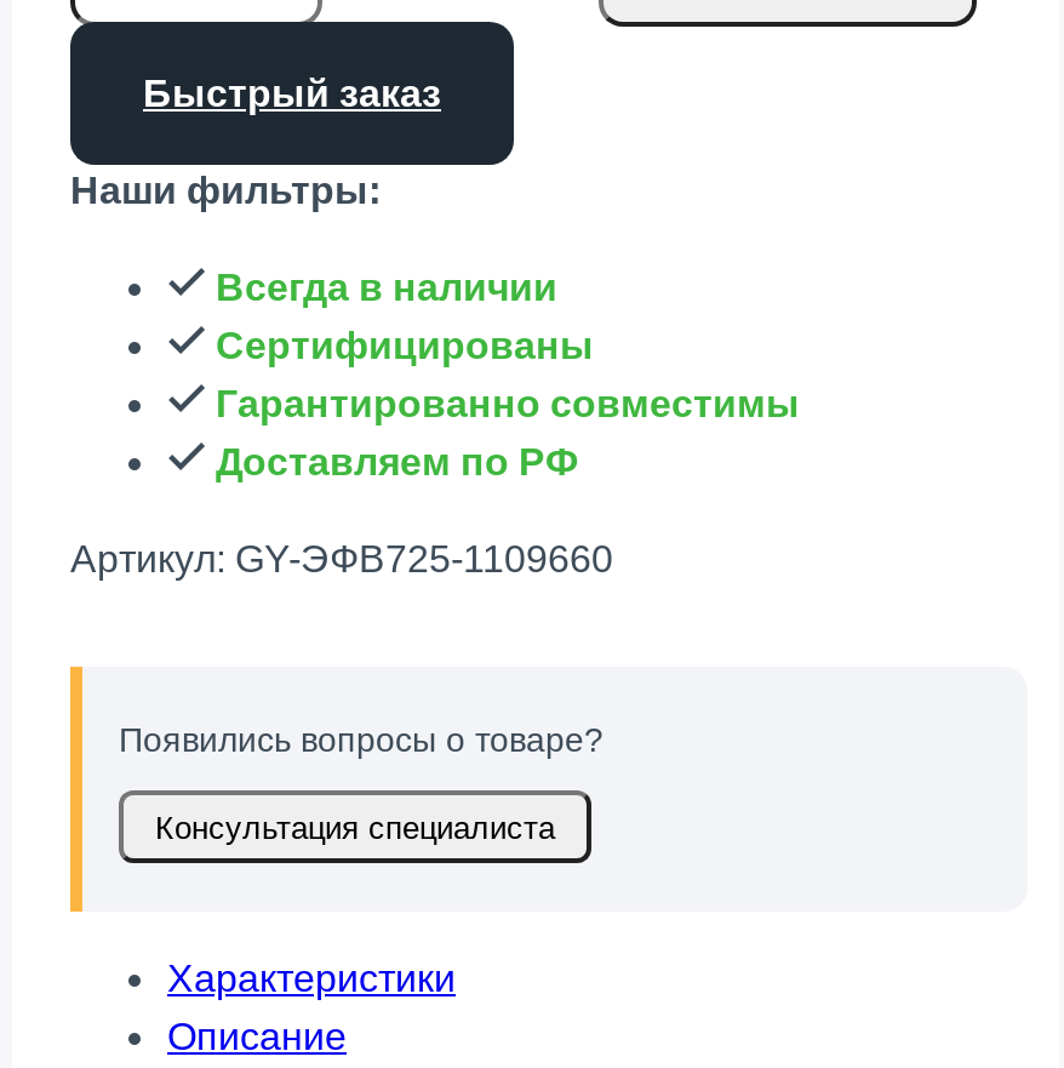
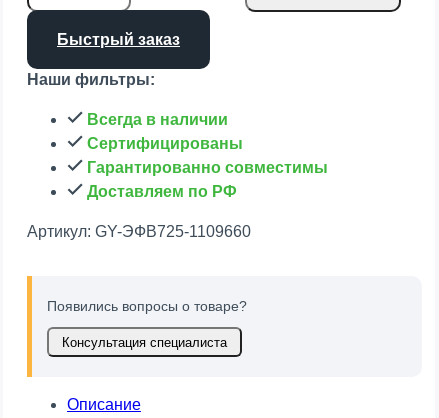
- Характеристики
